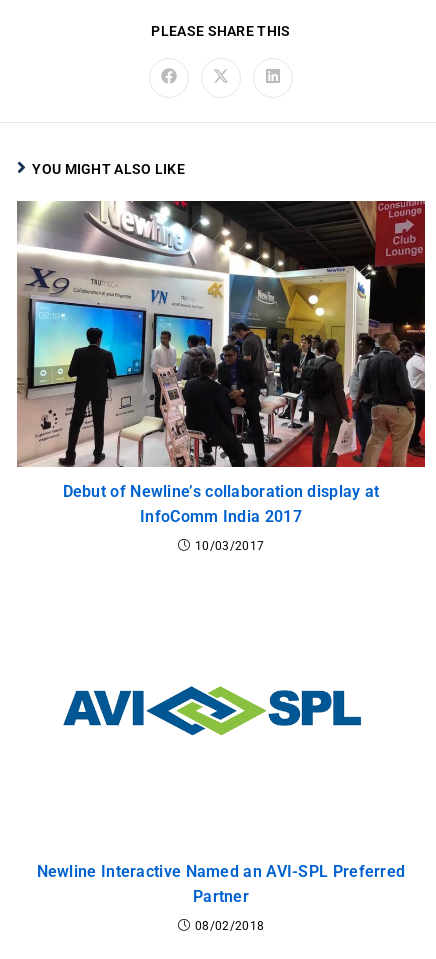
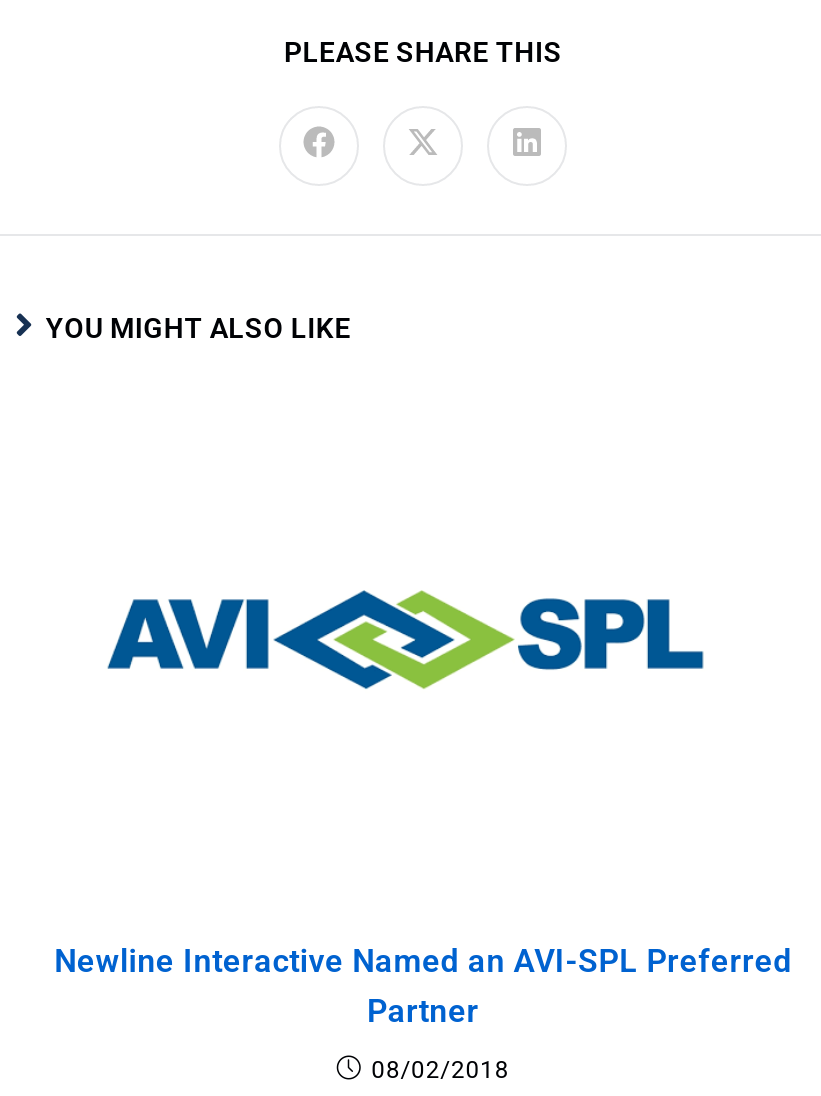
- [image]
- Debut of Newline’s collaboration display at
- InfoComm India 2017
- 10/03/2017
